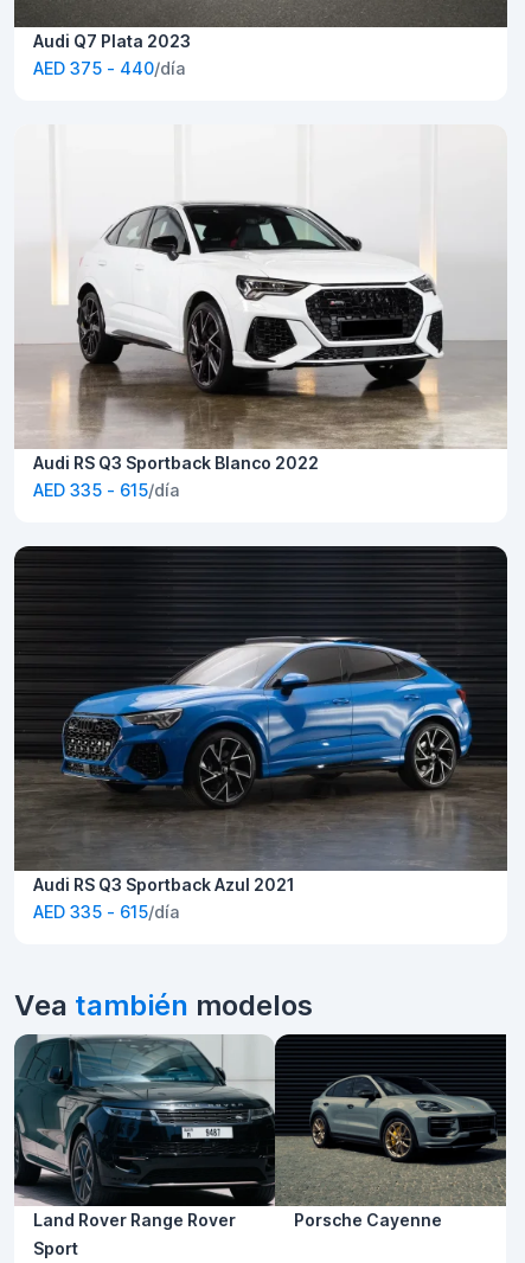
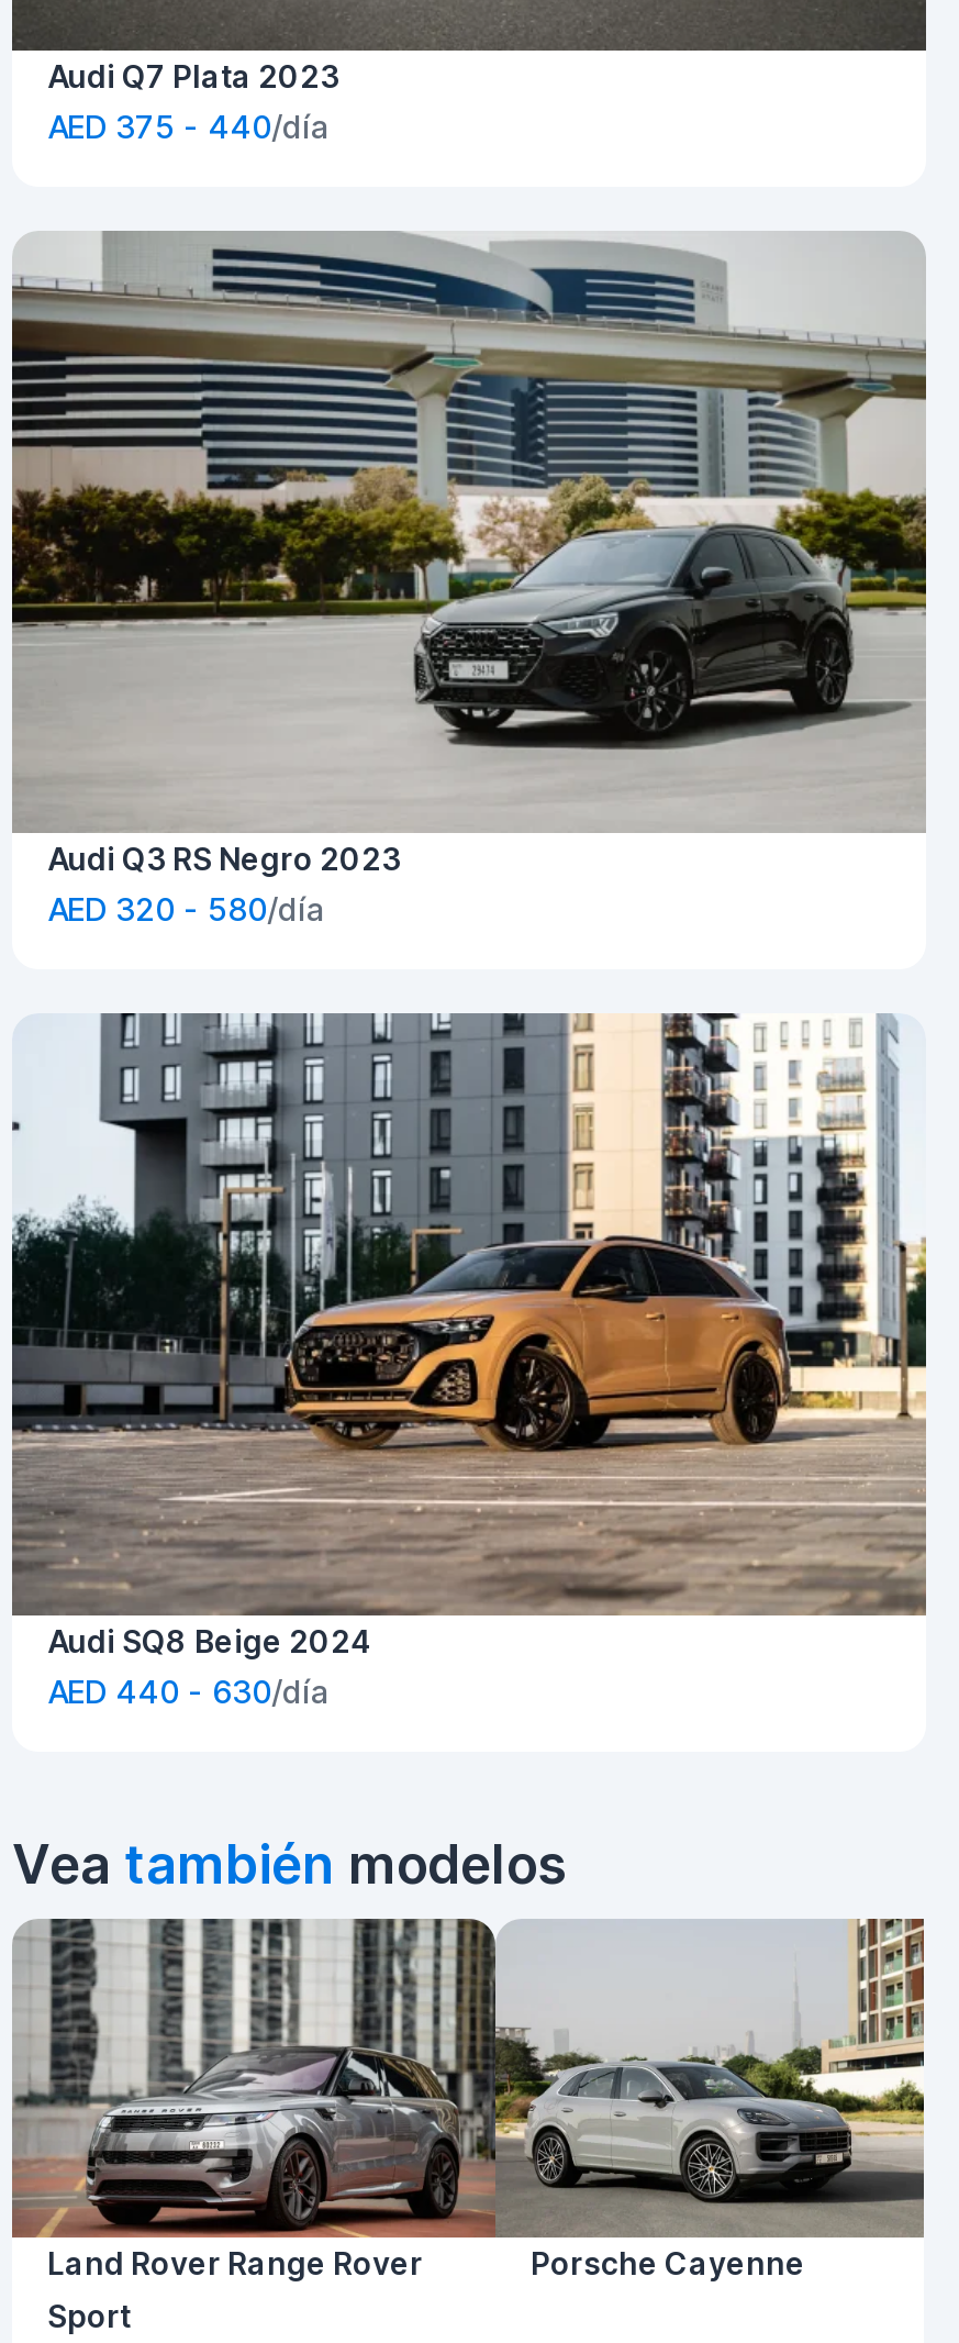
- [image]
- Audi RS Q3 Sportback Blanco 2022
- AED 335 - 615/día
+ [image]
+ Audi Q3 RS Negro 2023
+ AED 320 - 580/día

- [image]
- Audi RS Q3 Sportback Azul 2021
- AED 335 - 615/día
+ [image]
+ Audi SQ8 Beige 2024
+ AED 440 - 630/día

- [image]
+ [image]
